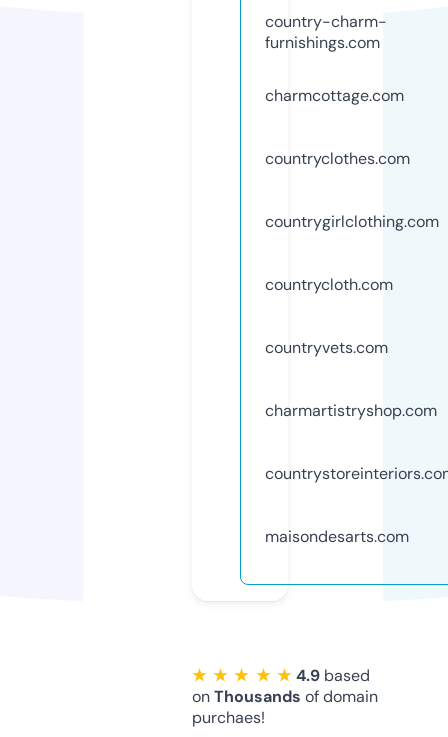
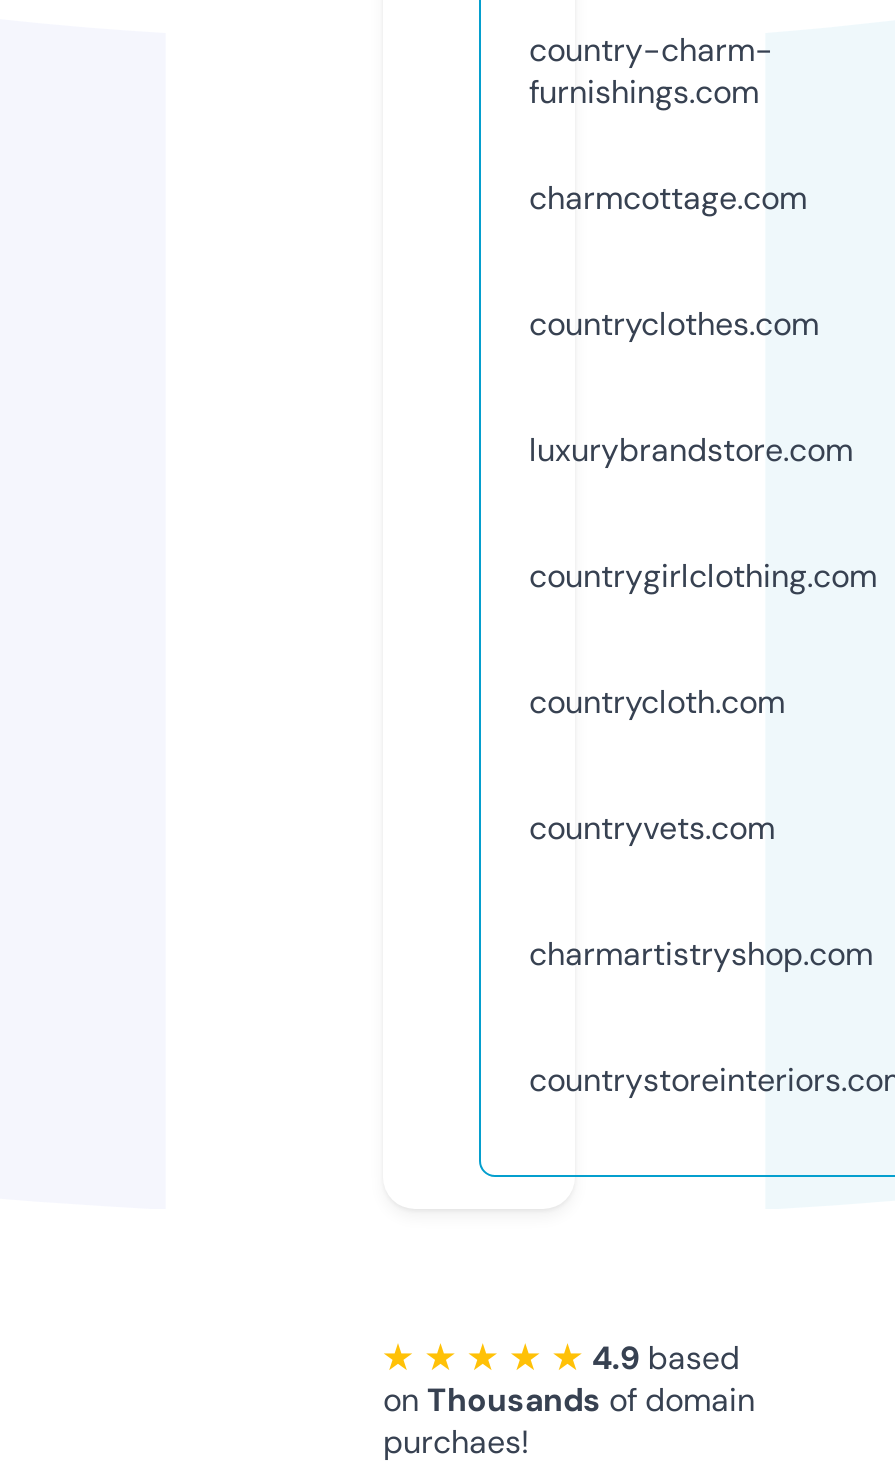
+ luxurybrandstore.com

moved down: countrygirlclothing.com | countrycloth.com | countryvets.com | charmartistryshop.com

- maisondesarts.com
